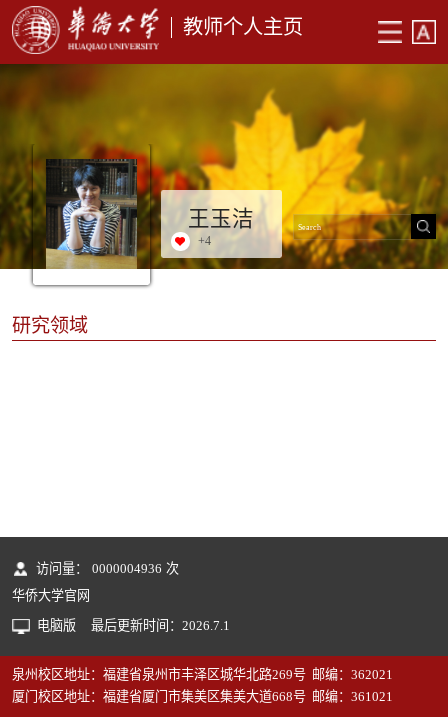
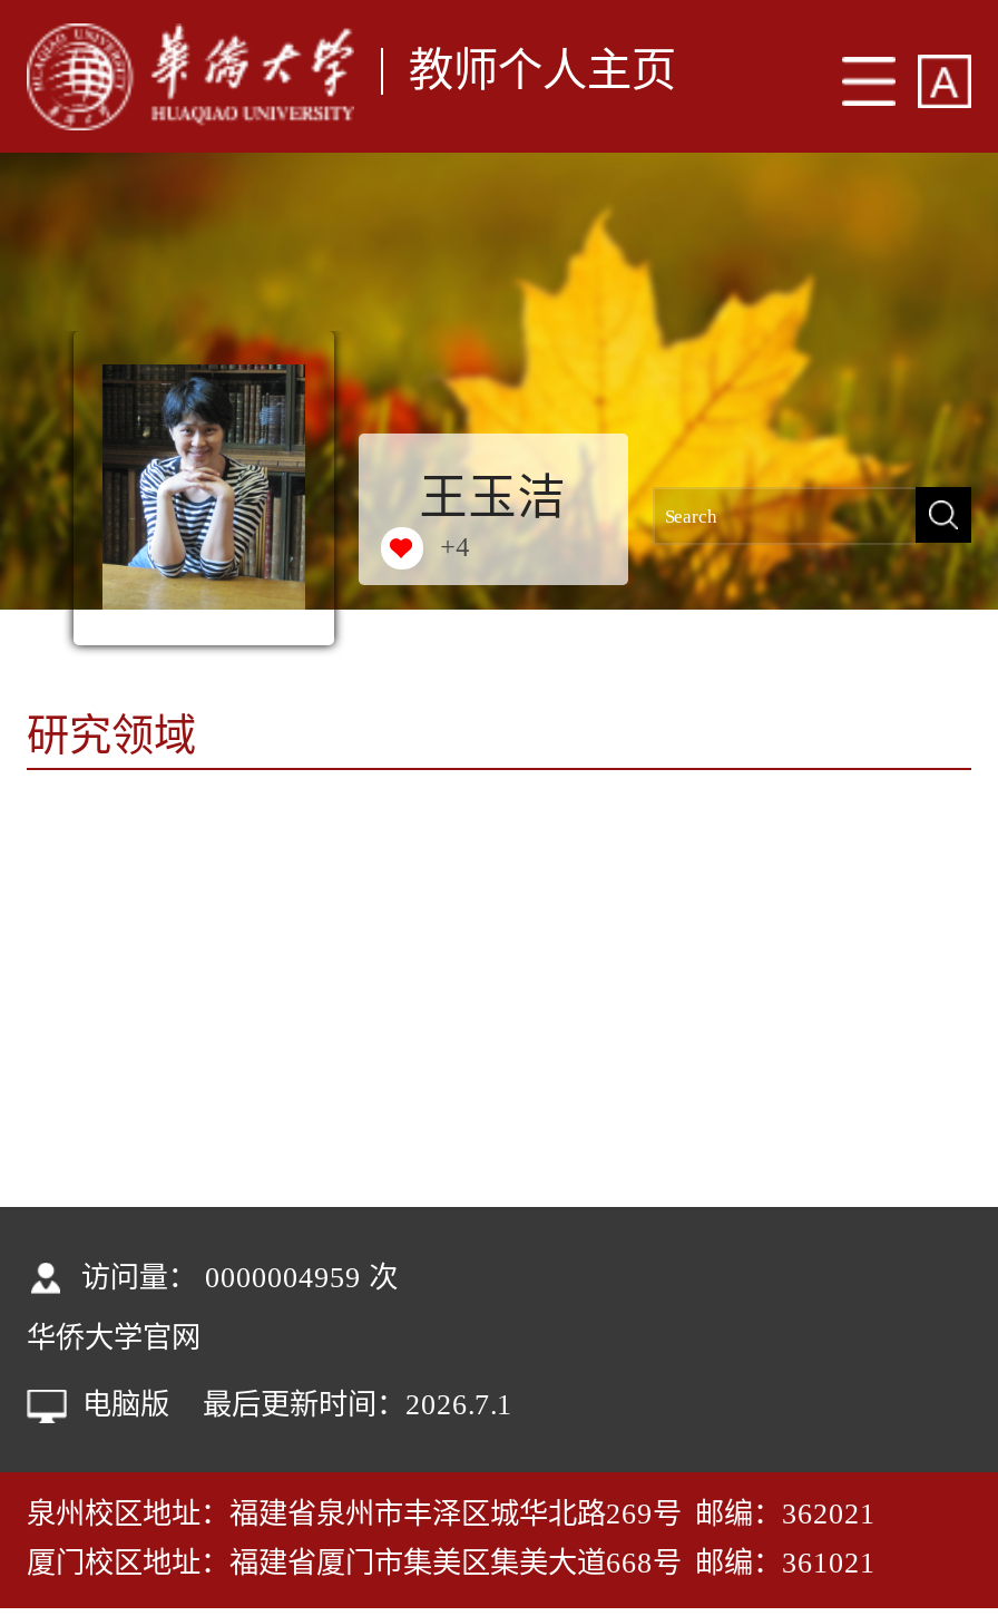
- 访问量： 0000004936 次
+ 访问量： 0000004959 次
